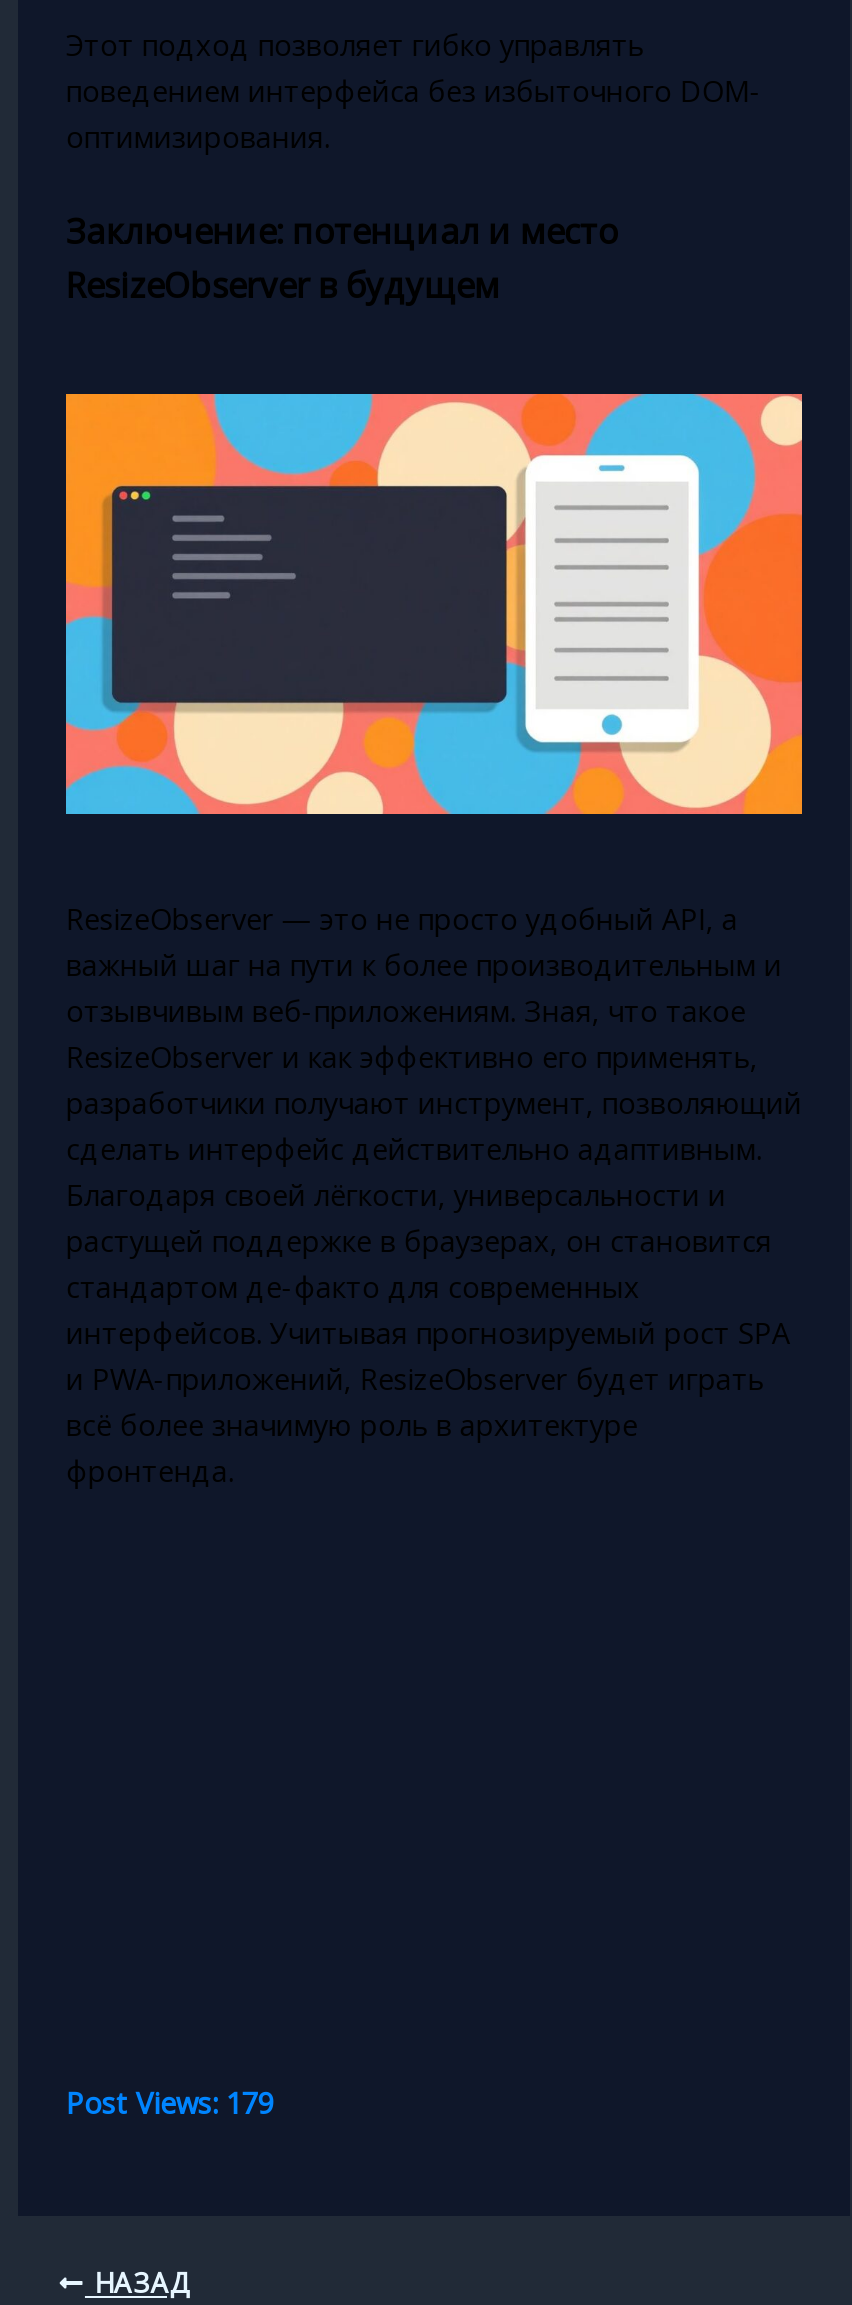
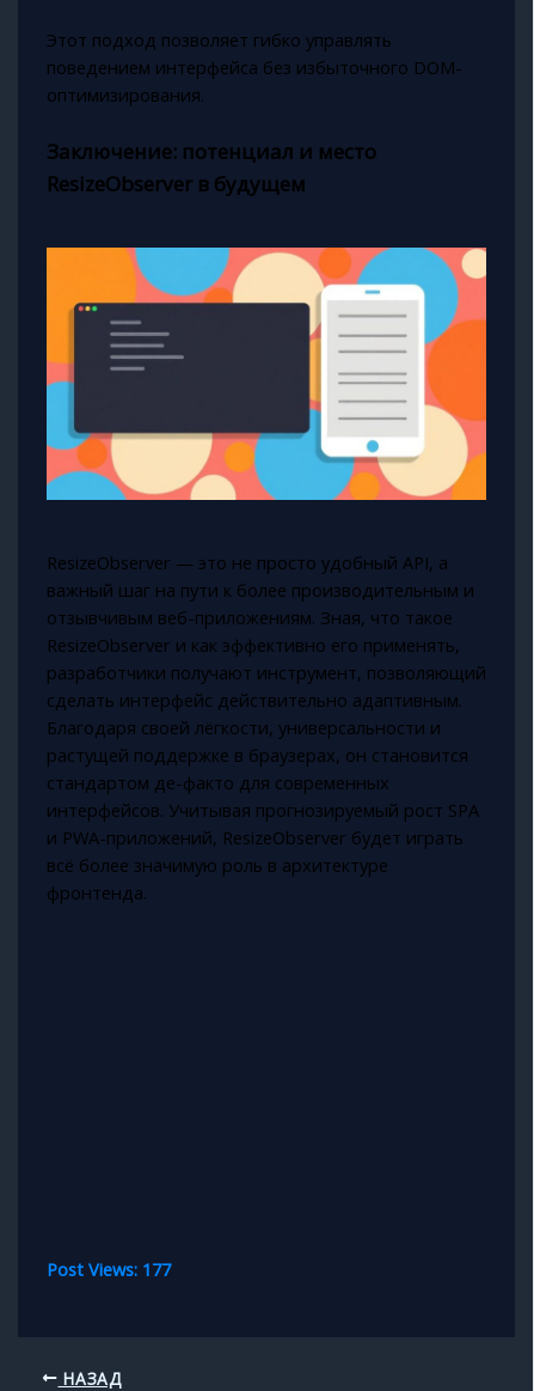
- Post Views: 179
+ Post Views: 177
